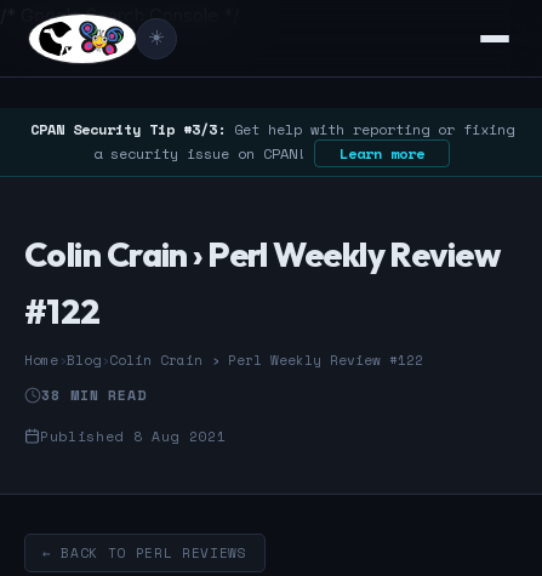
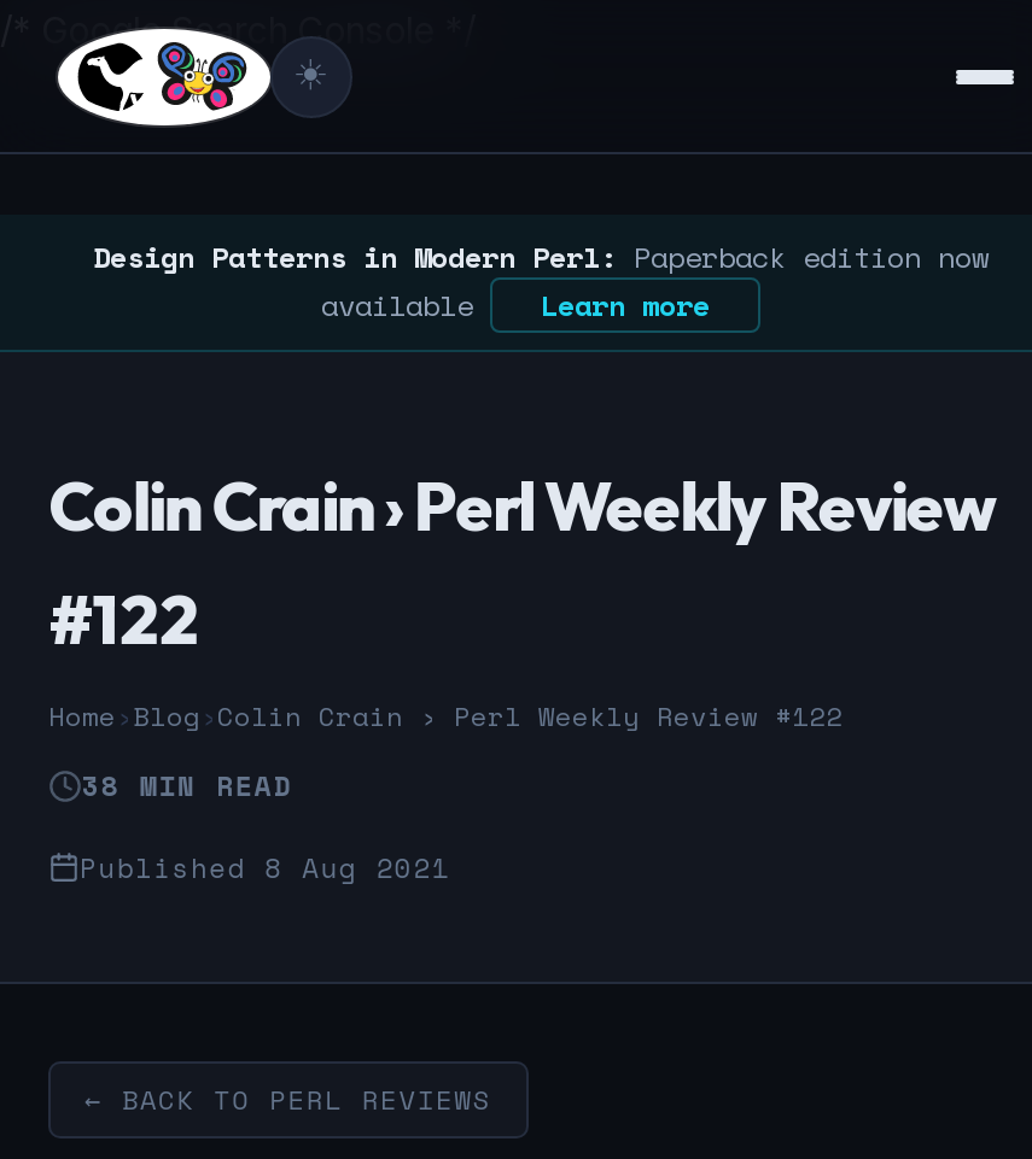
- CPAN Security Tip #3/3: Get help with reporting or fixing
- a security issue on CPAN!
+ Design Patterns in Modern Perl: Paperback edition now
+ available
